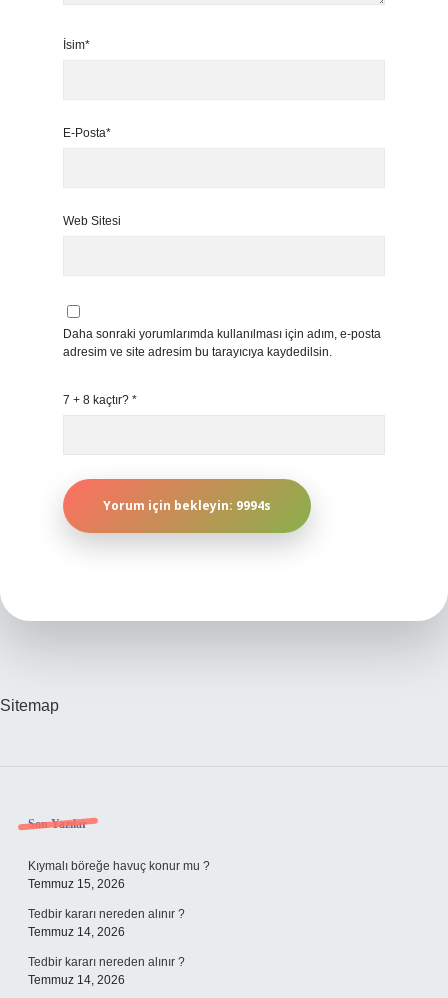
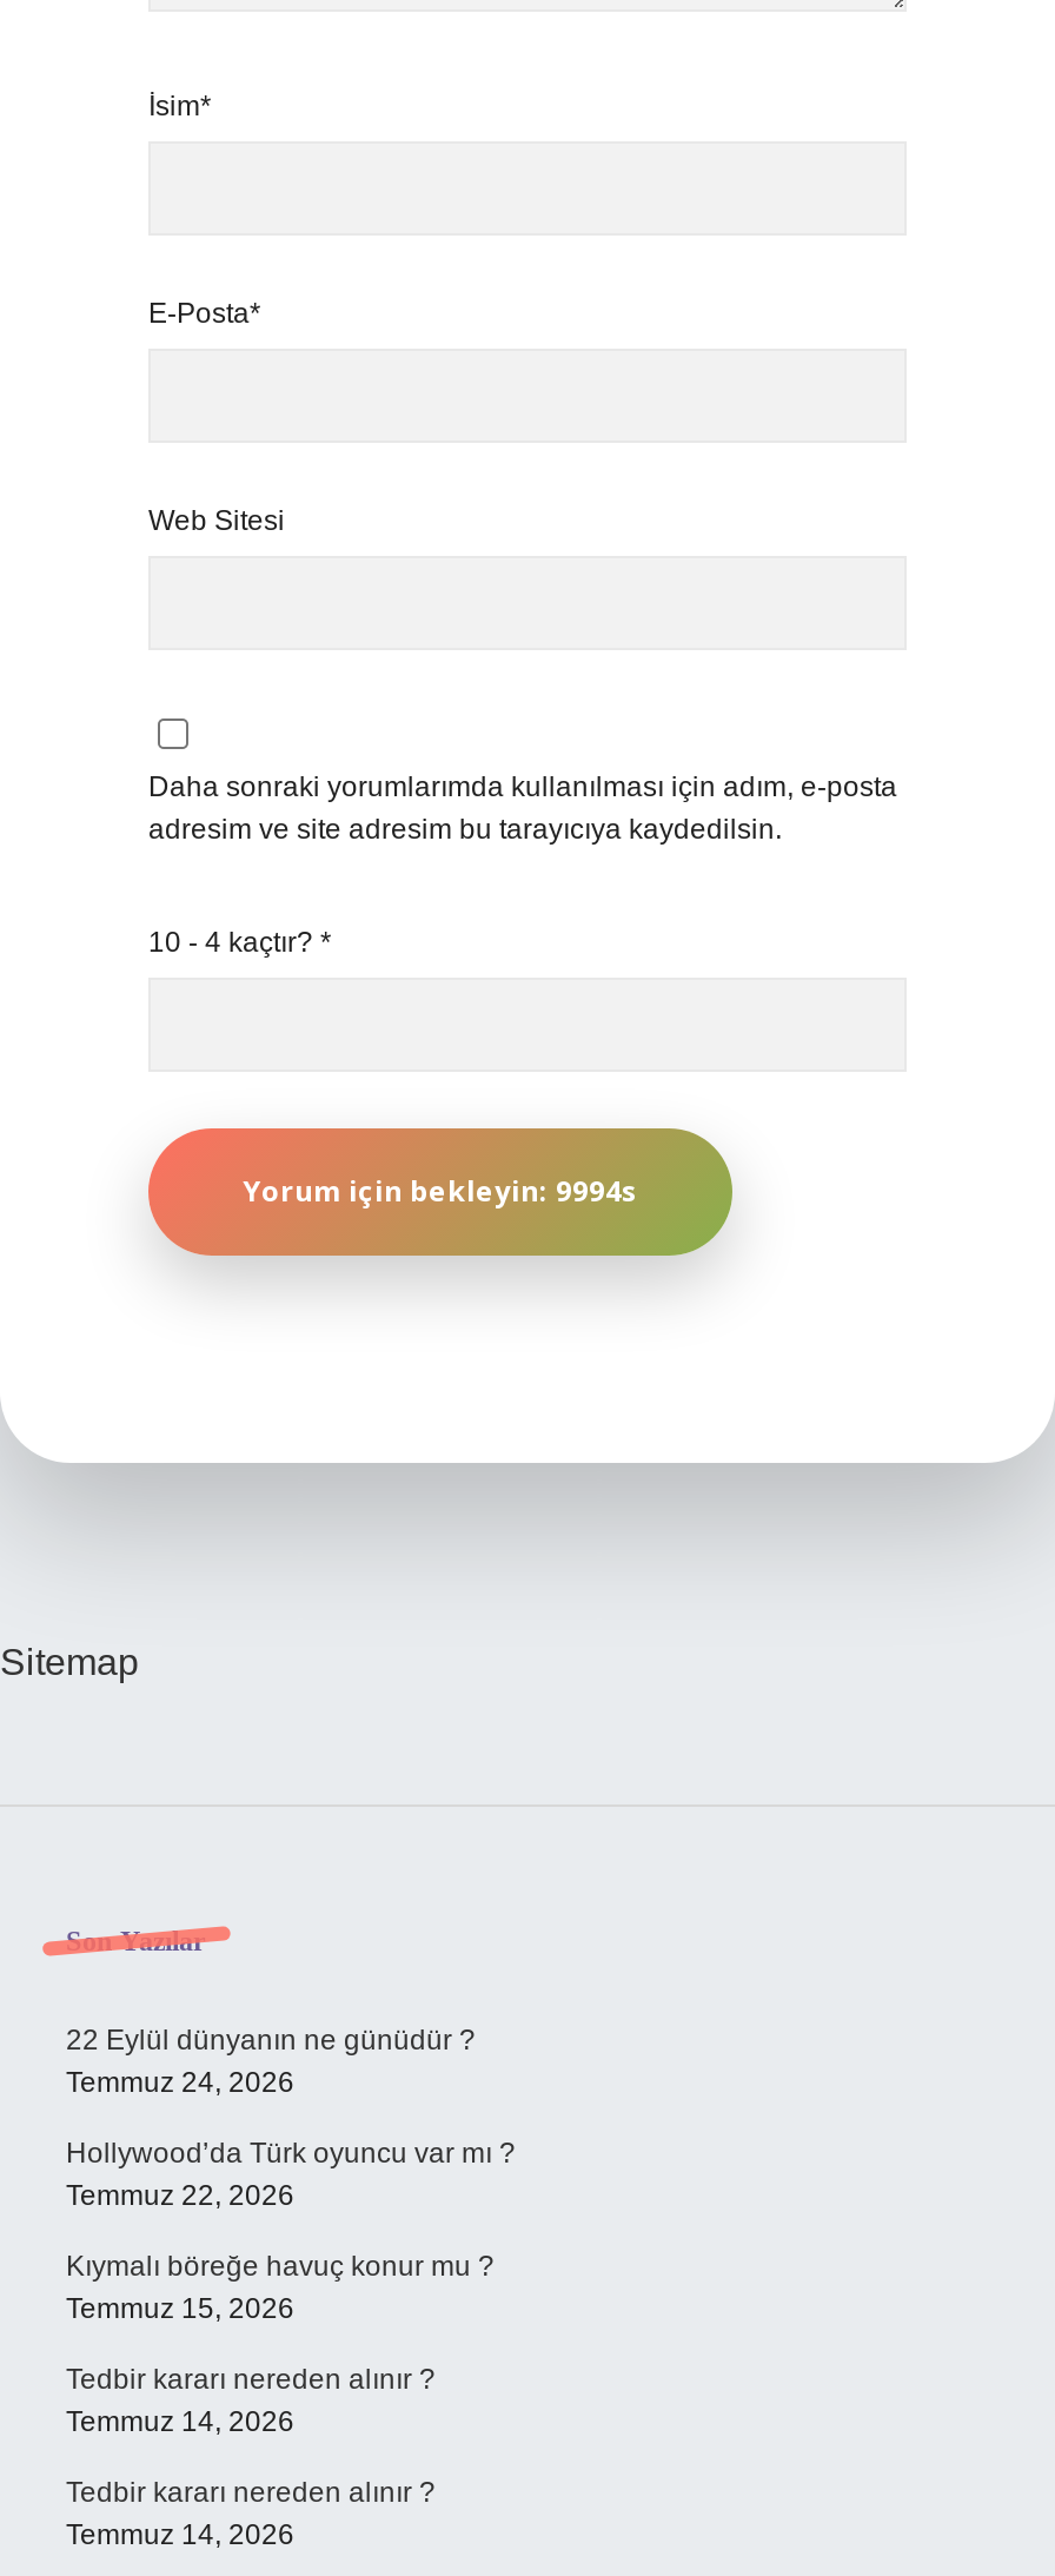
- 7 + 8 kaçtır? *
+ 10 - 4 kaçtır? *

+ 22 Eylül dünyanın ne günüdür ?
+ Temmuz 24, 2026
+ Hollywood’da Türk oyuncu var mı ?
+ Temmuz 22, 2026
